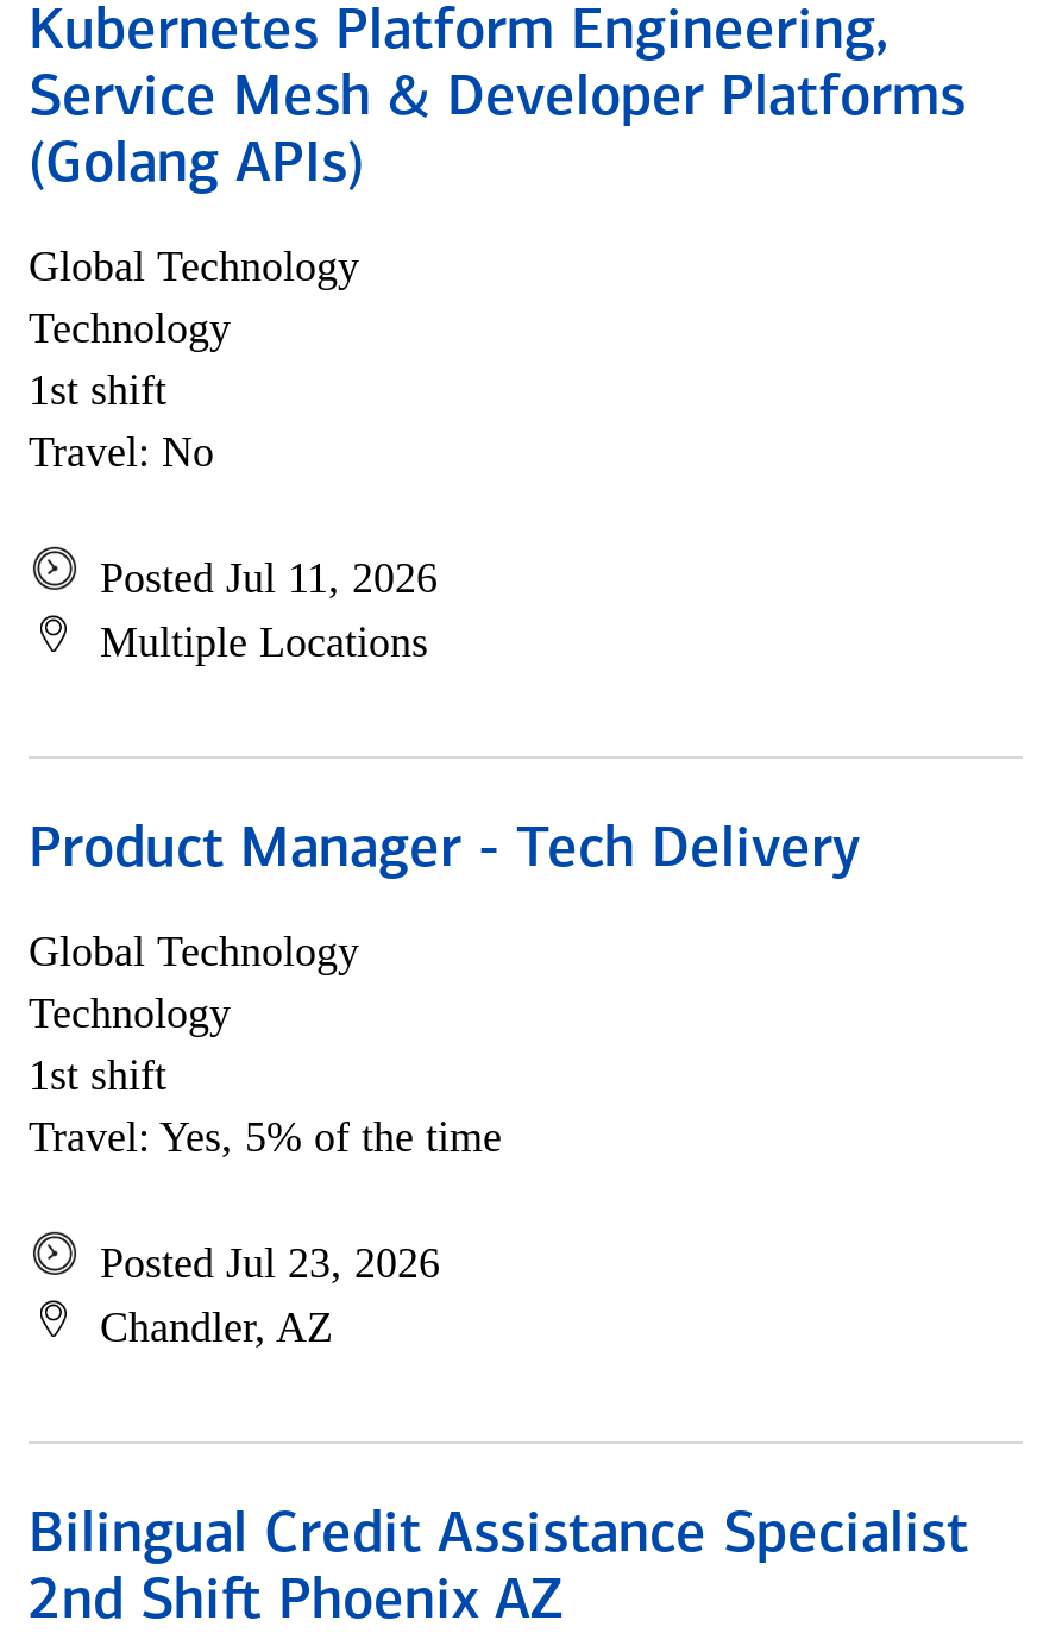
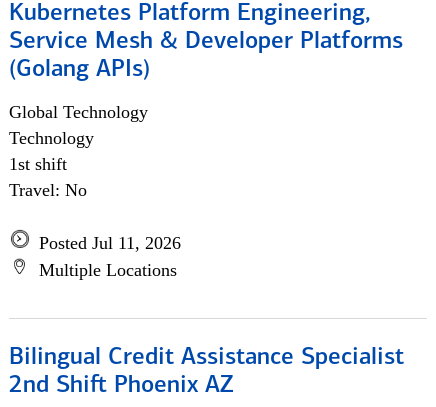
- Product Manager - Tech Delivery
- Global Technology
- Technology
- 1st shift
- Travel: Yes, 5% of the time
- Posted Jul 23, 2026
- Chandler, AZ
